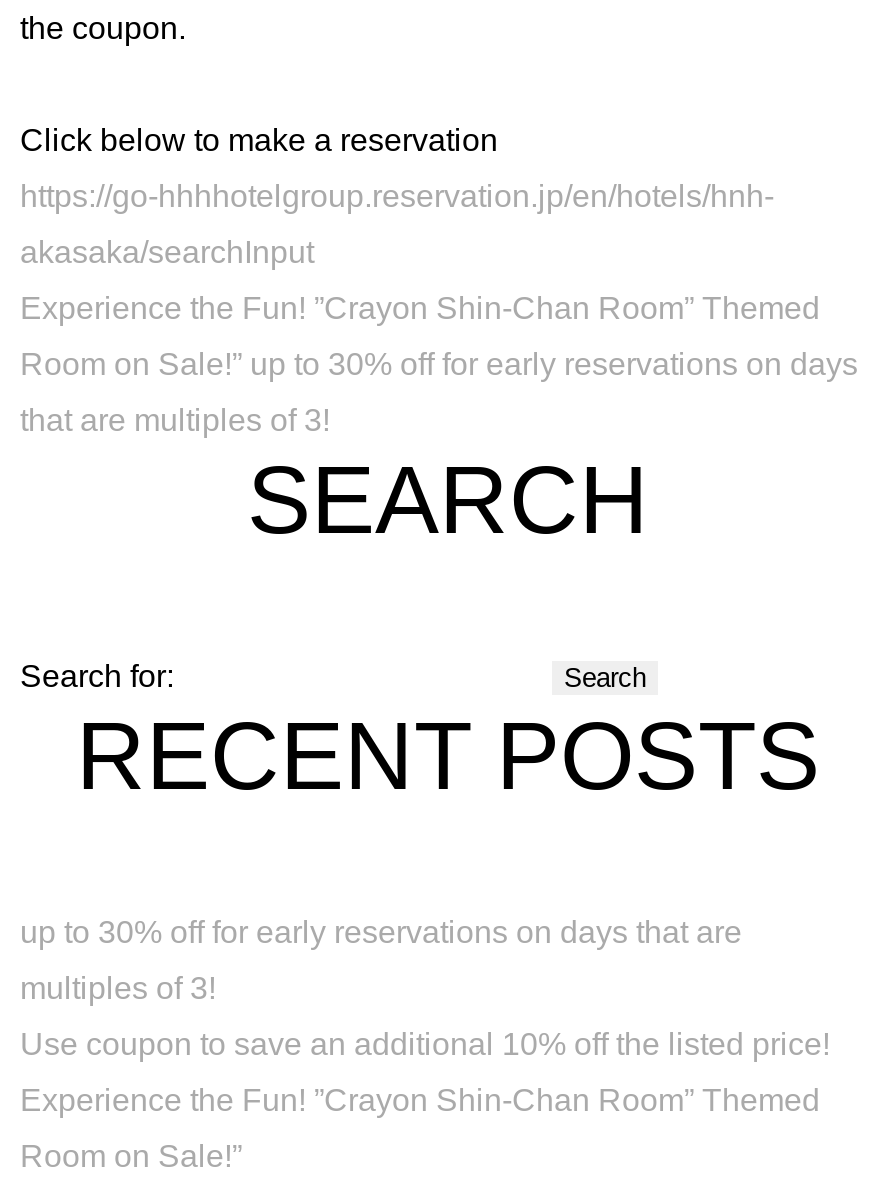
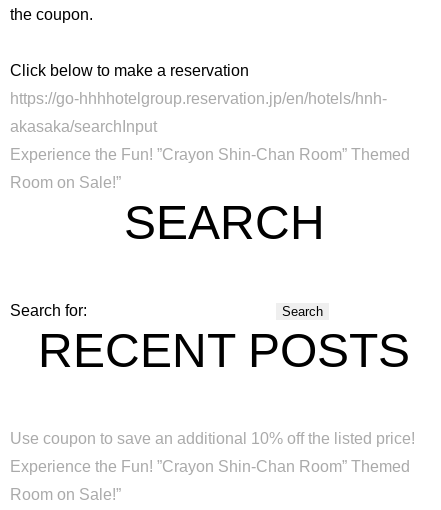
- Room on Sale!” up to 30% off for early reservations on days
- that are multiples of 3!
+ Room on Sale!”

- up to 30% off for early reservations on days that are
- multiples of 3!
